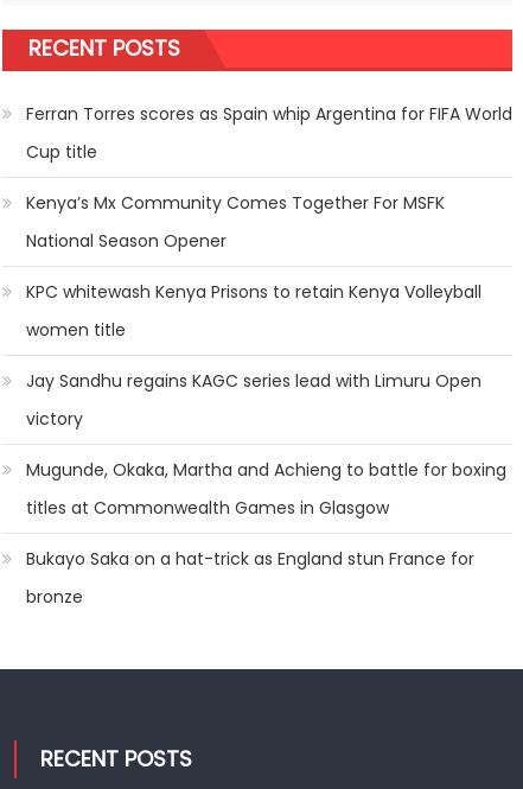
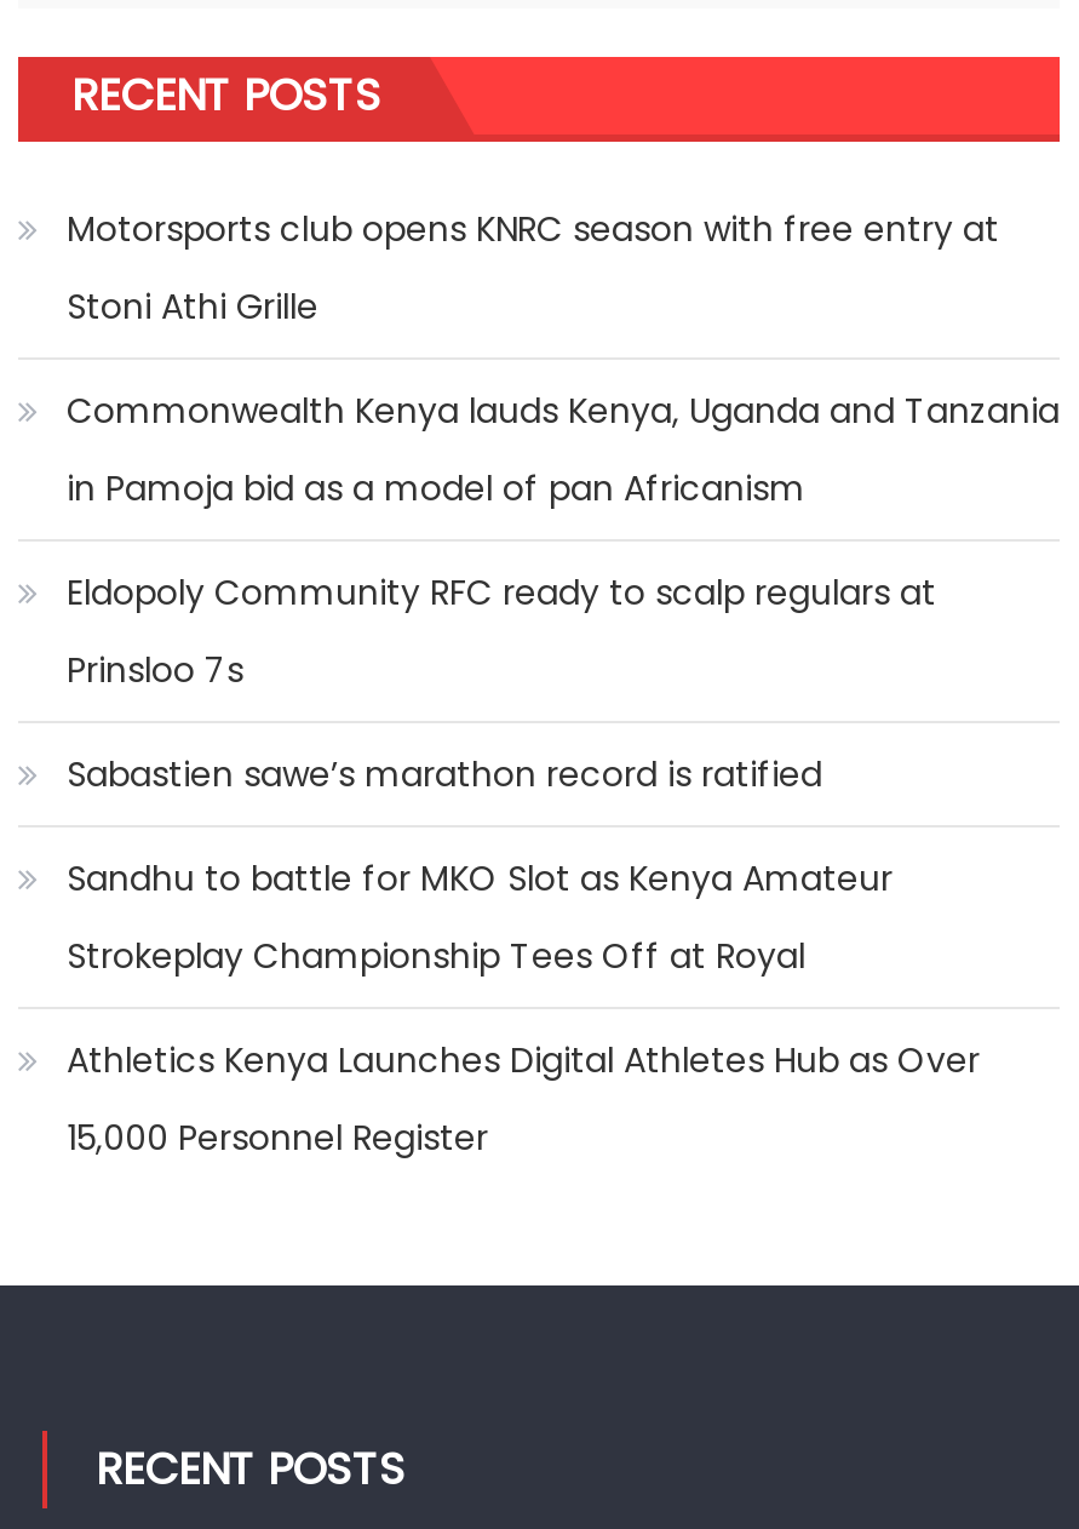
- Ferran Torres scores as Spain whip Argentina for FIFA World
- Cup title
- Kenya’s Mx Community Comes Together For MSFK
- National Season Opener
- KPC whitewash Kenya Prisons to retain Kenya Volleyball
- women title
- Jay Sandhu regains KAGC series lead with Limuru Open
- victory
- Mugunde, Okaka, Martha and Achieng to battle for boxing
- titles at Commonwealth Games in Glasgow
- Bukayo Saka on a hat-trick as England stun France for
- bronze
+ Motorsports club opens KNRC season with free entry at
+ Stoni Athi Grille
+ Commonwealth Kenya lauds Kenya, Uganda and Tanzania
+ in Pamoja bid as a model of pan Africanism
+ Eldopoly Community RFC ready to scalp regulars at
+ Prinsloo 7s
+ Sabastien sawe’s marathon record is ratified
+ Sandhu to battle for MKO Slot as Kenya Amateur
+ Strokeplay Championship Tees Off at Royal
+ Athletics Kenya Launches Digital Athletes Hub as Over
+ 15,000 Personnel Register
